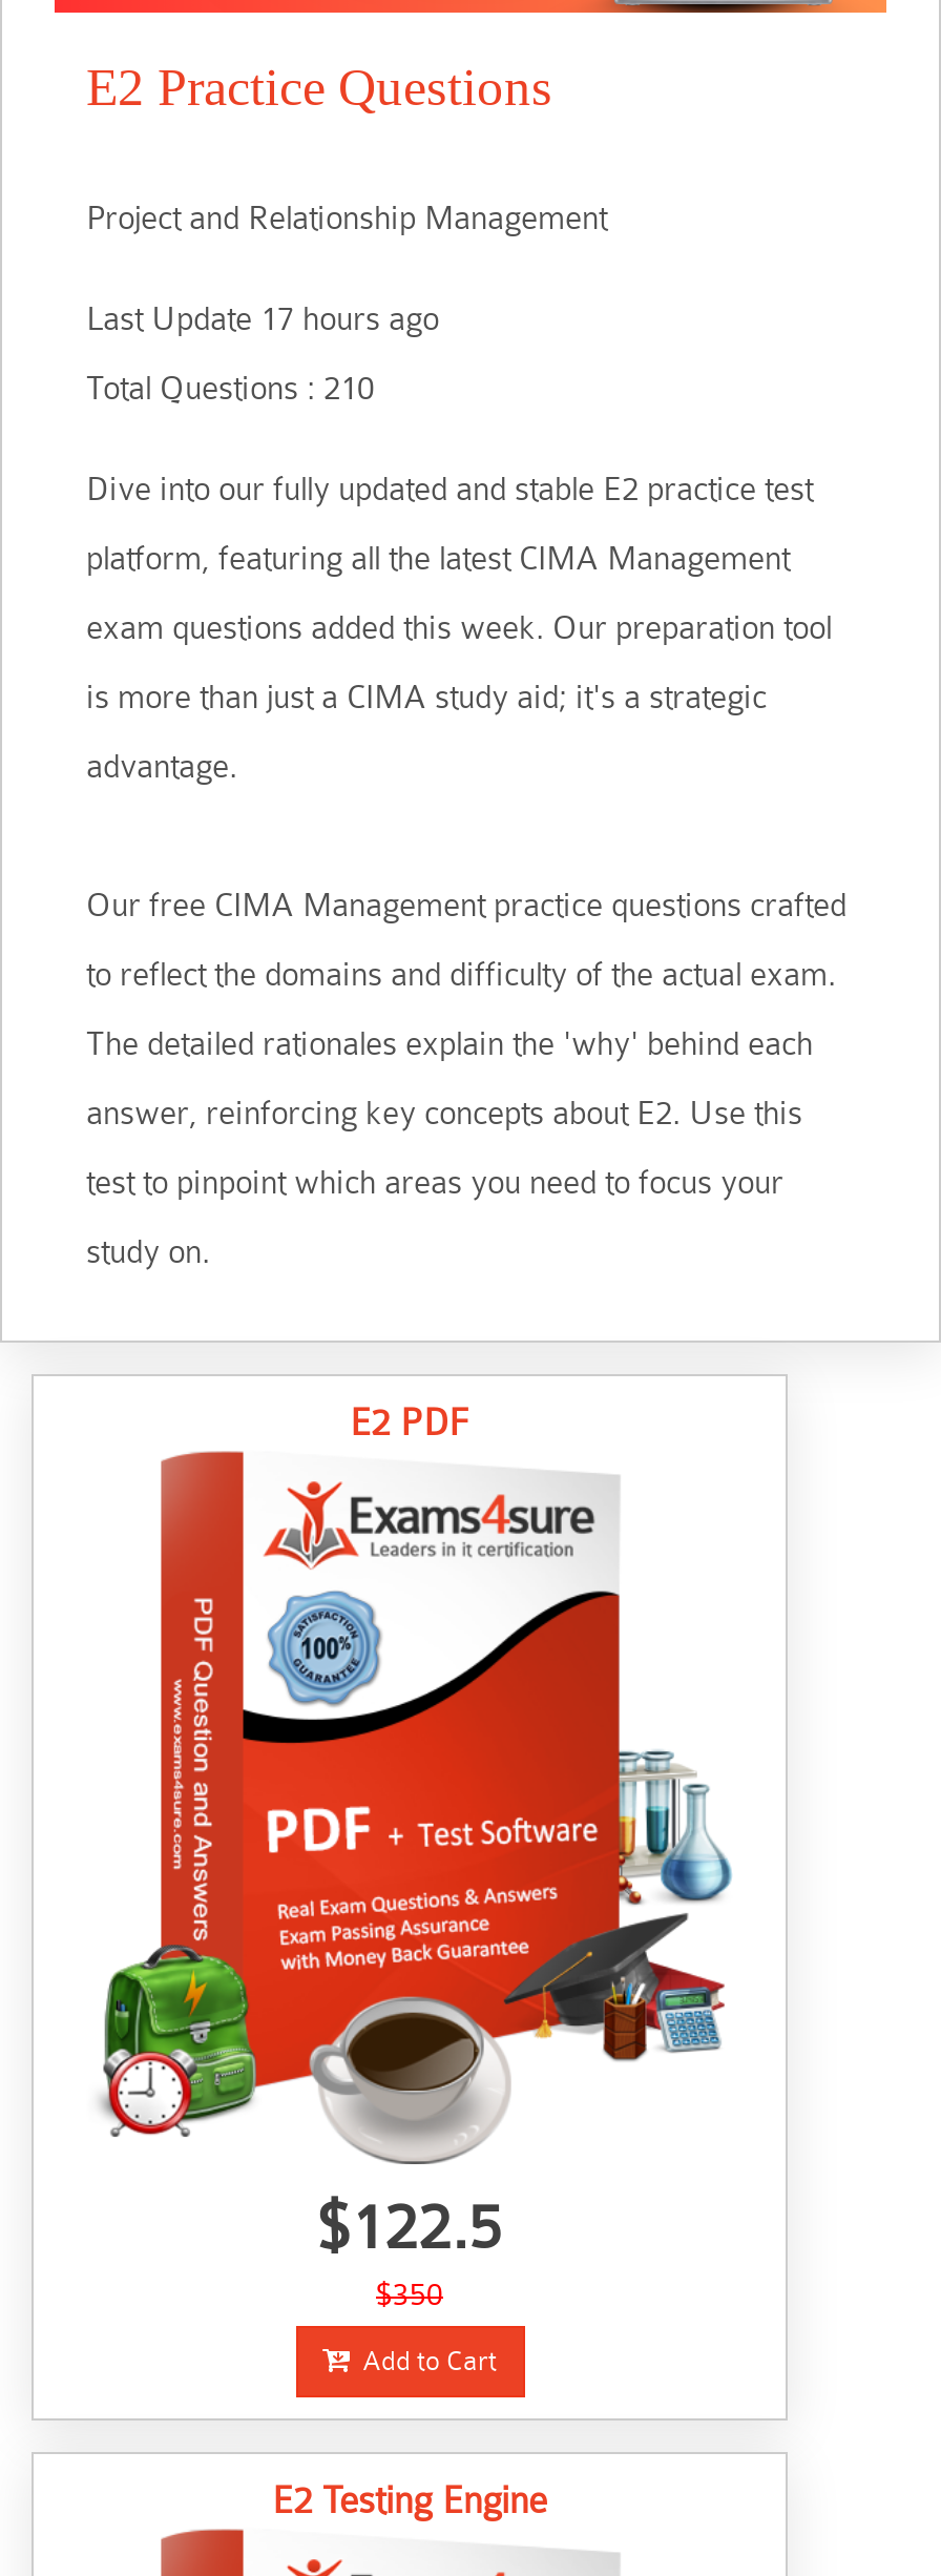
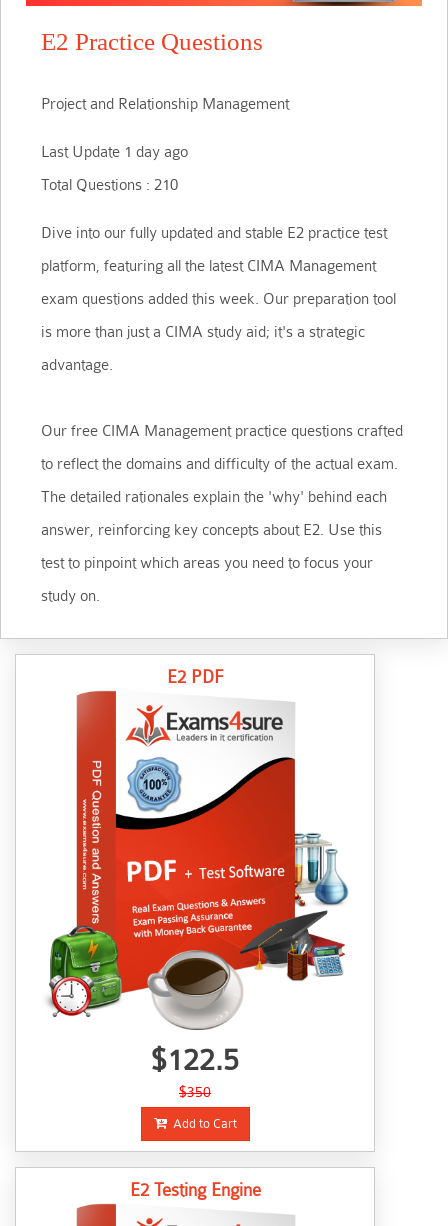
- Last Update 17 hours ago
+ Last Update 1 day ago
